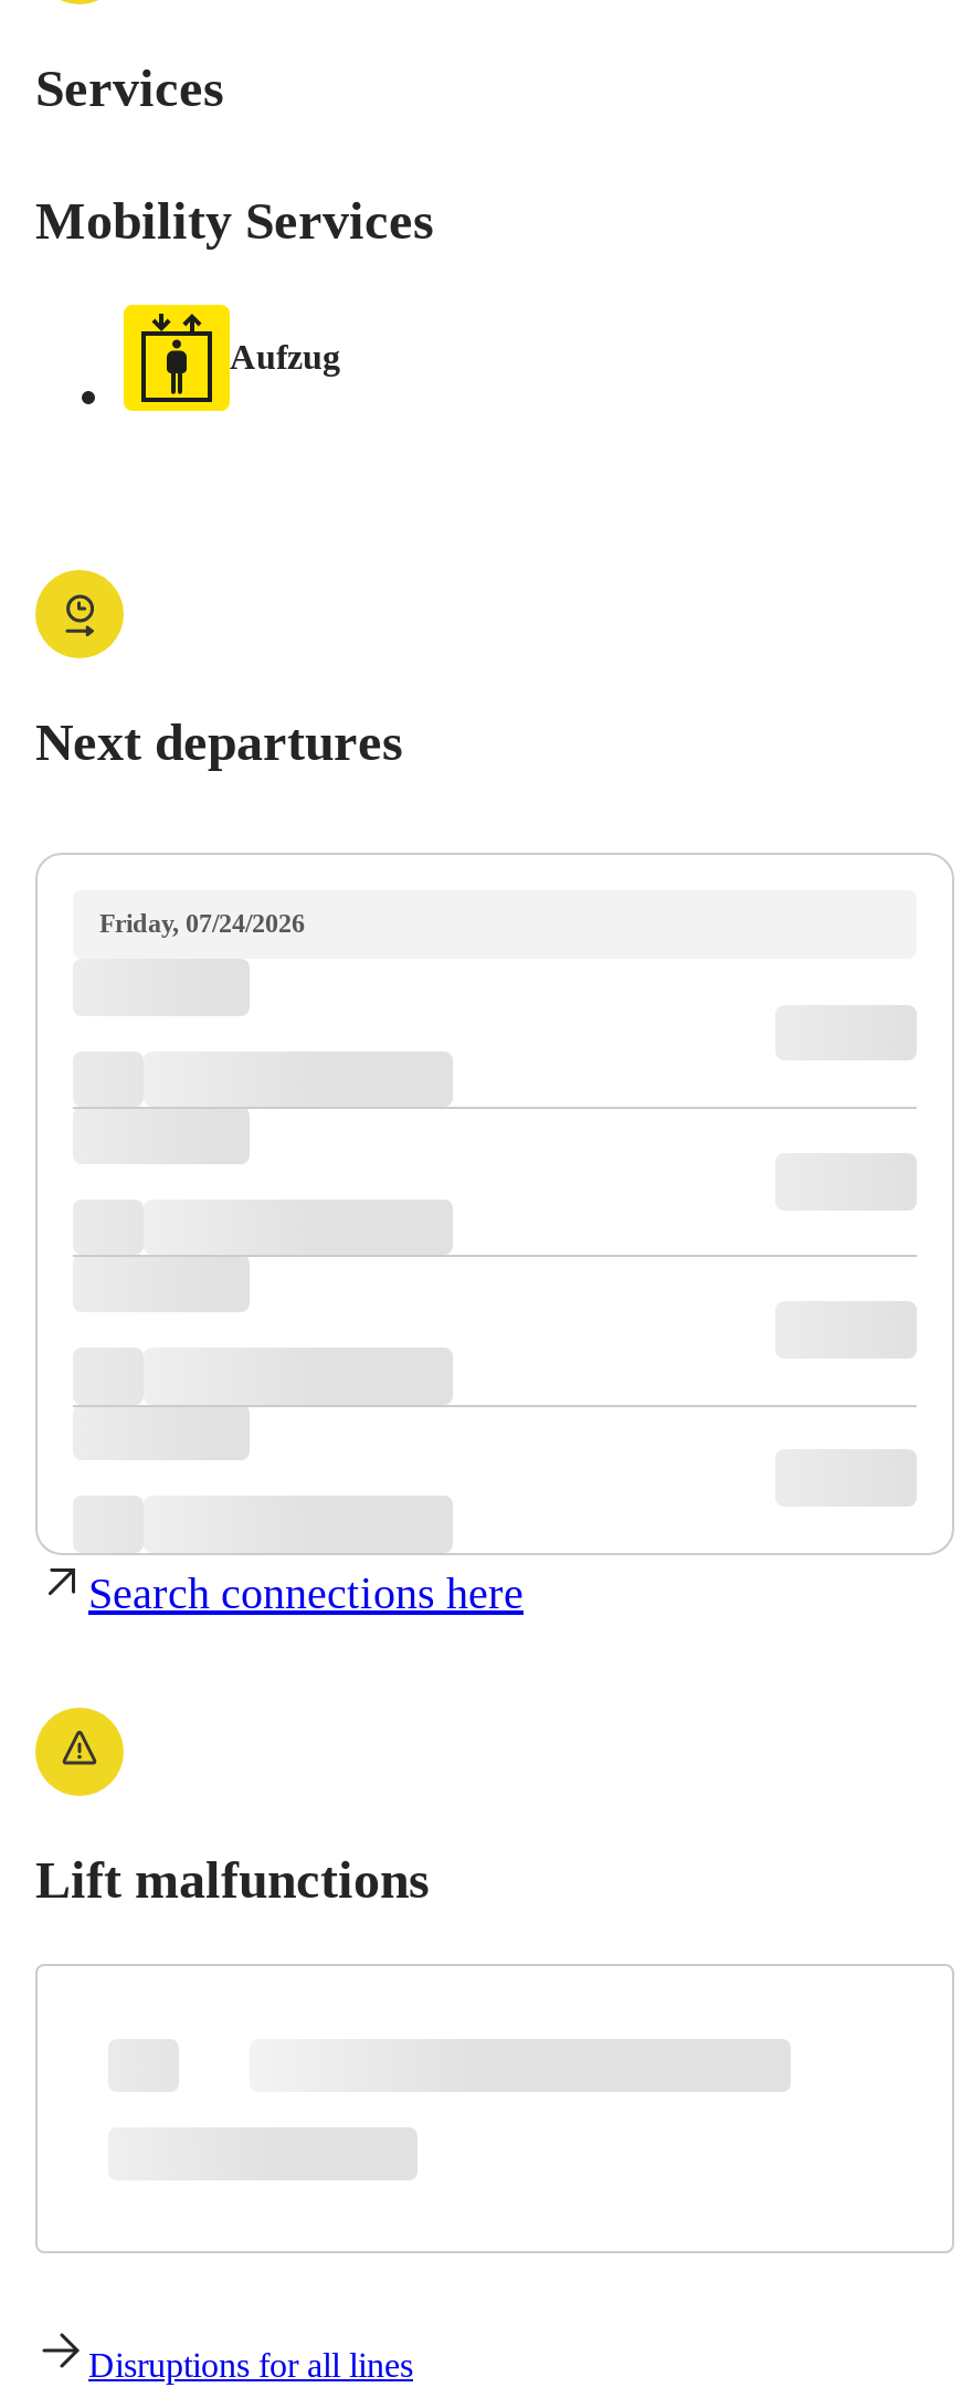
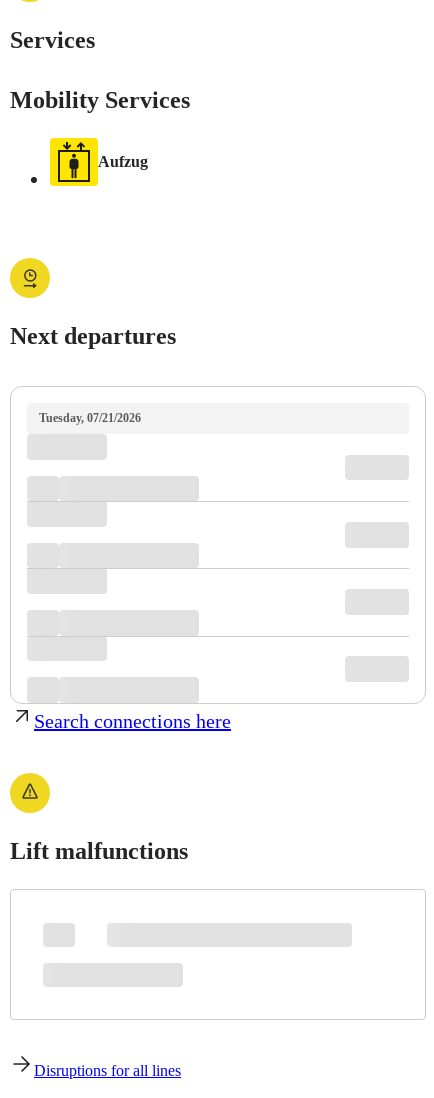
- Friday, 07/24/2026
+ Tuesday, 07/21/2026
